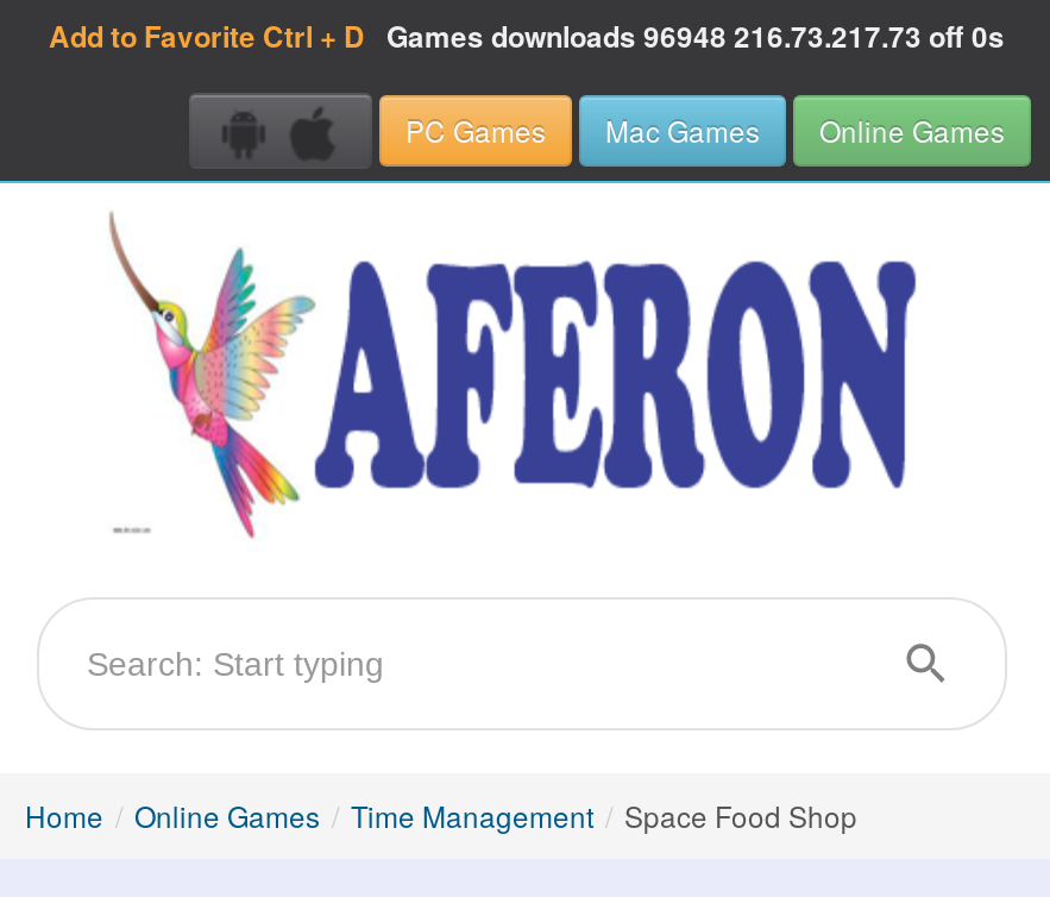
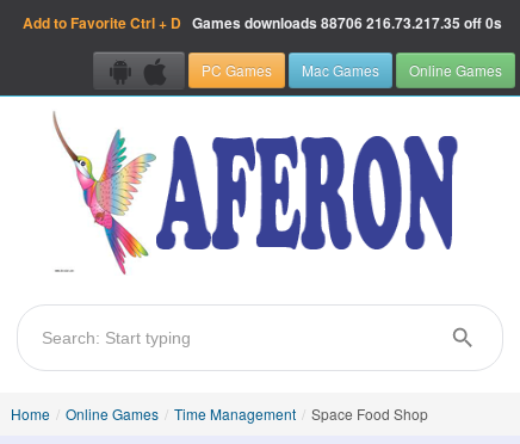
- Add to Favorite Ctrl + D Games downloads 96948 216.73.217.73 off 0s
+ Add to Favorite Ctrl + D Games downloads 88706 216.73.217.35 off 0s
